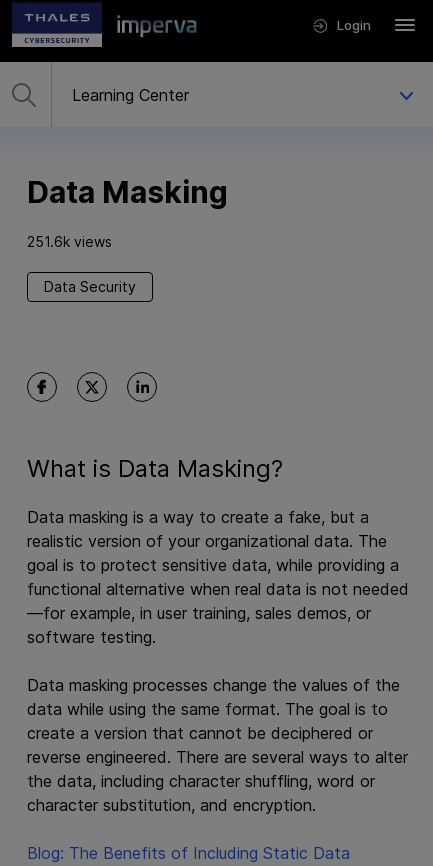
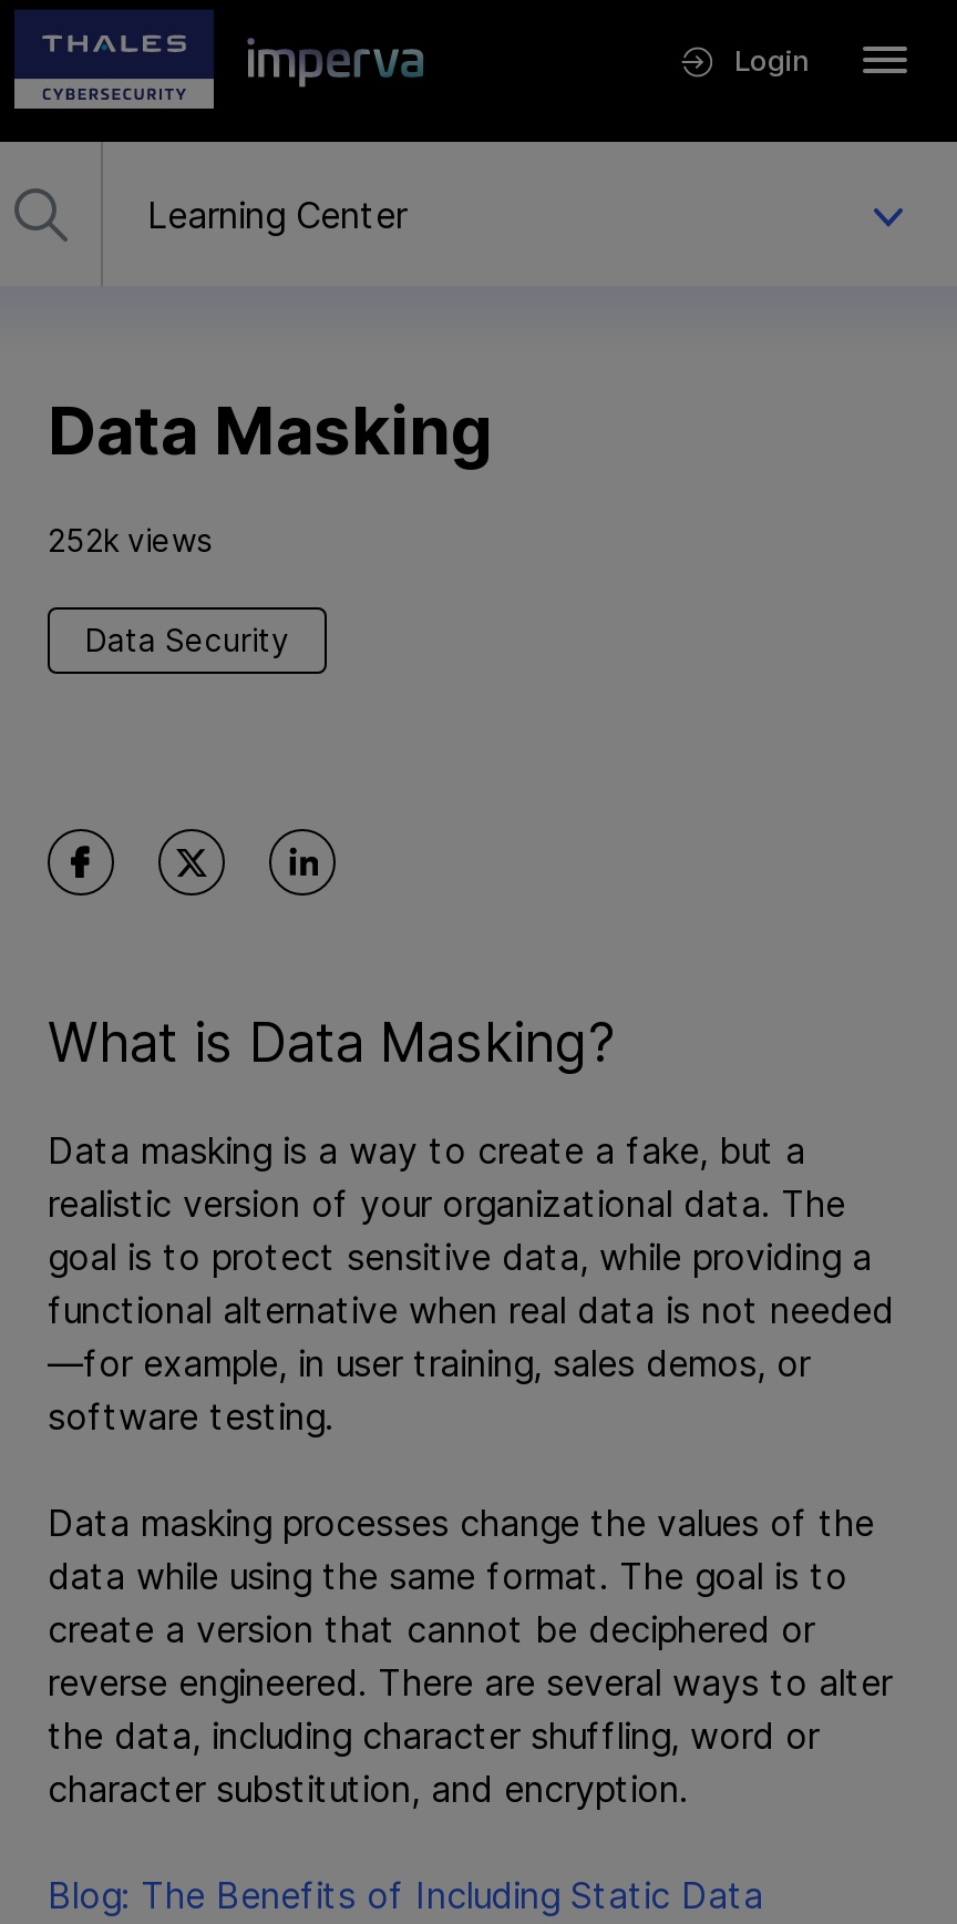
- 251.6k views
+ 252k views
